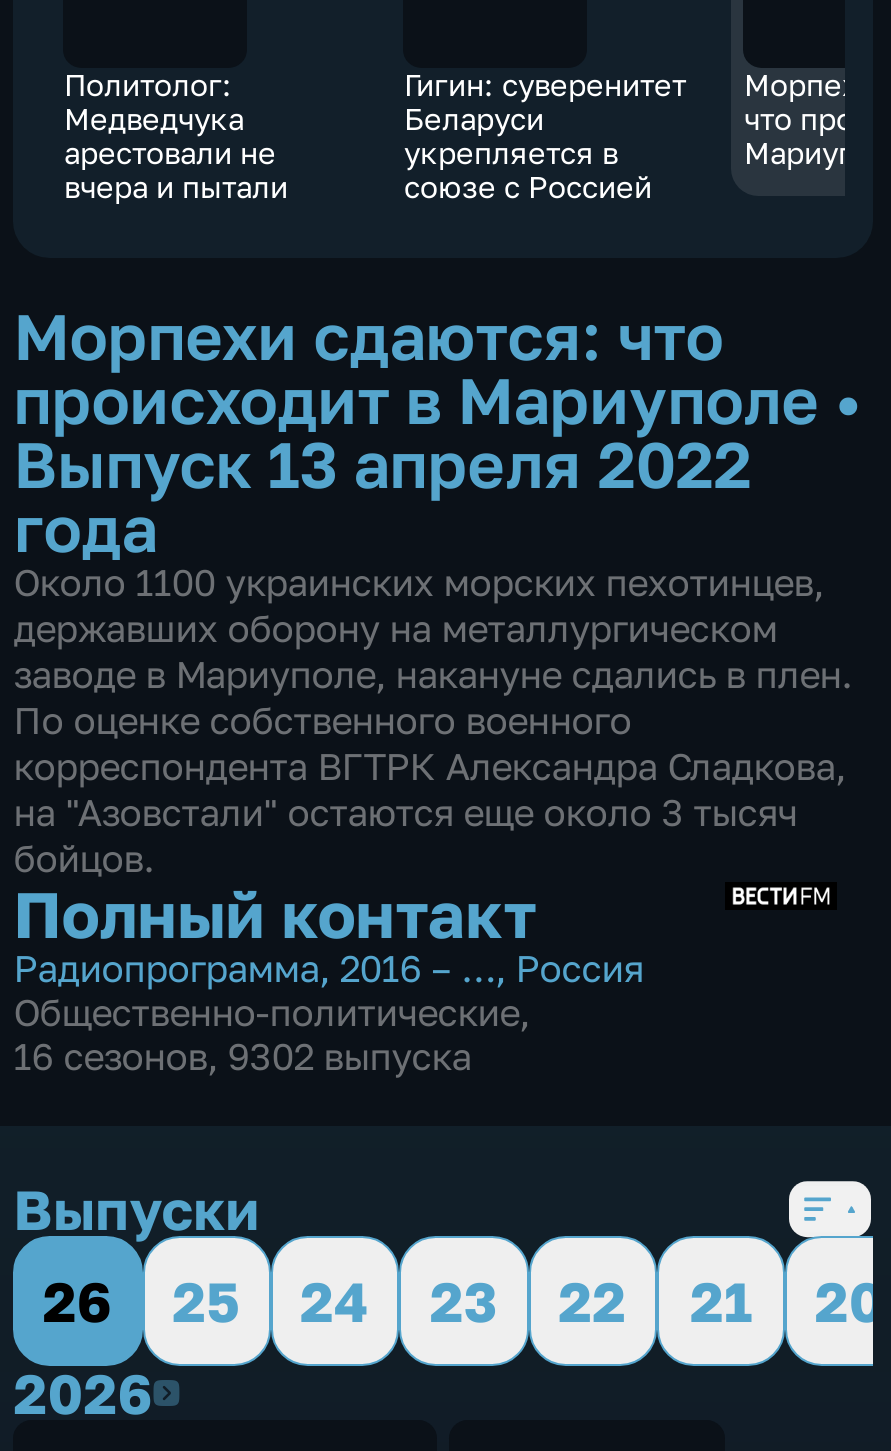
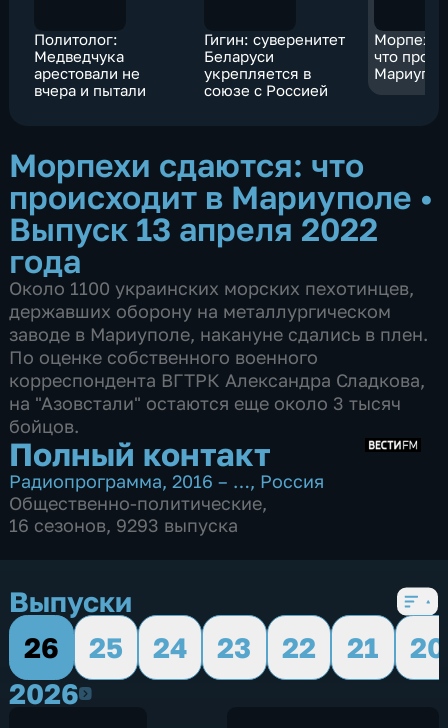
- 16 сезонов, 9302 выпуска
+ 16 сезонов, 9293 выпуска
